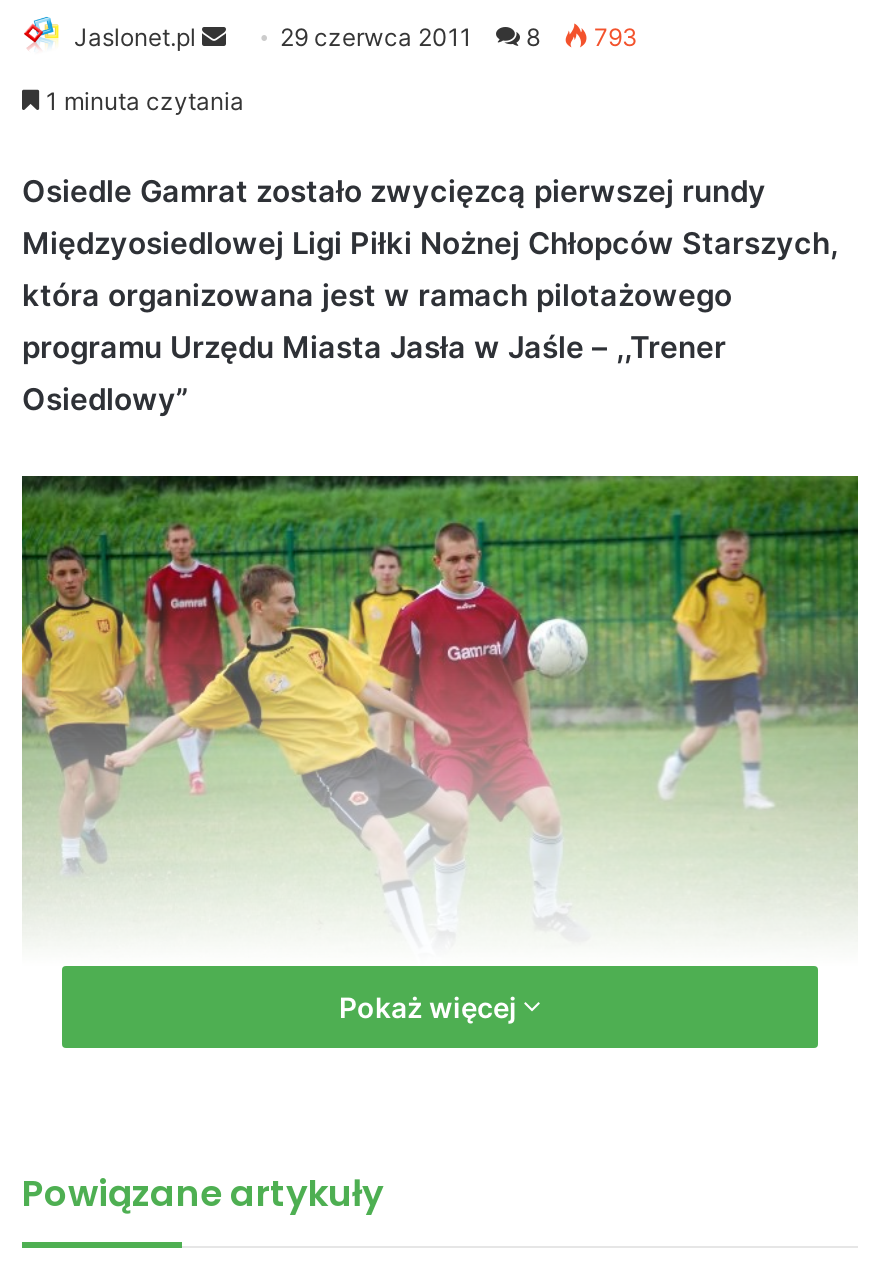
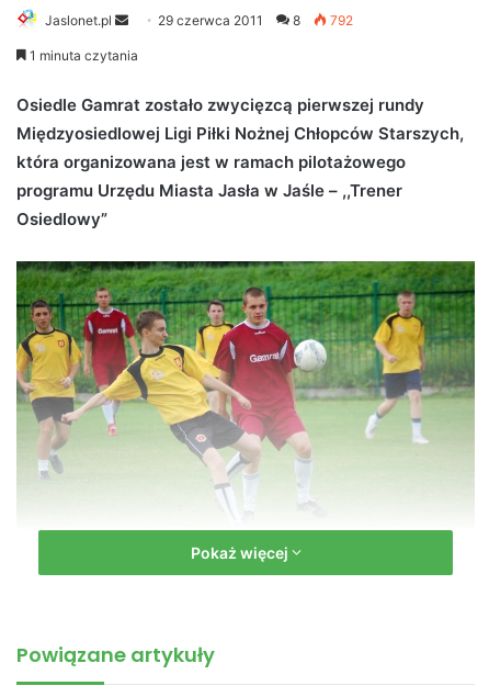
- 793
+ 792
